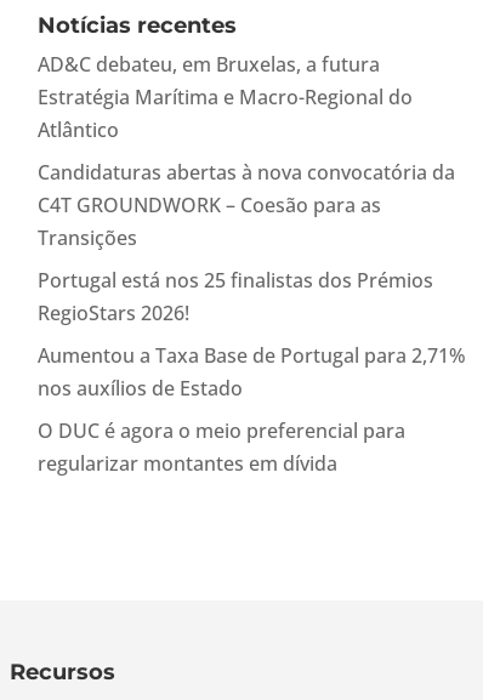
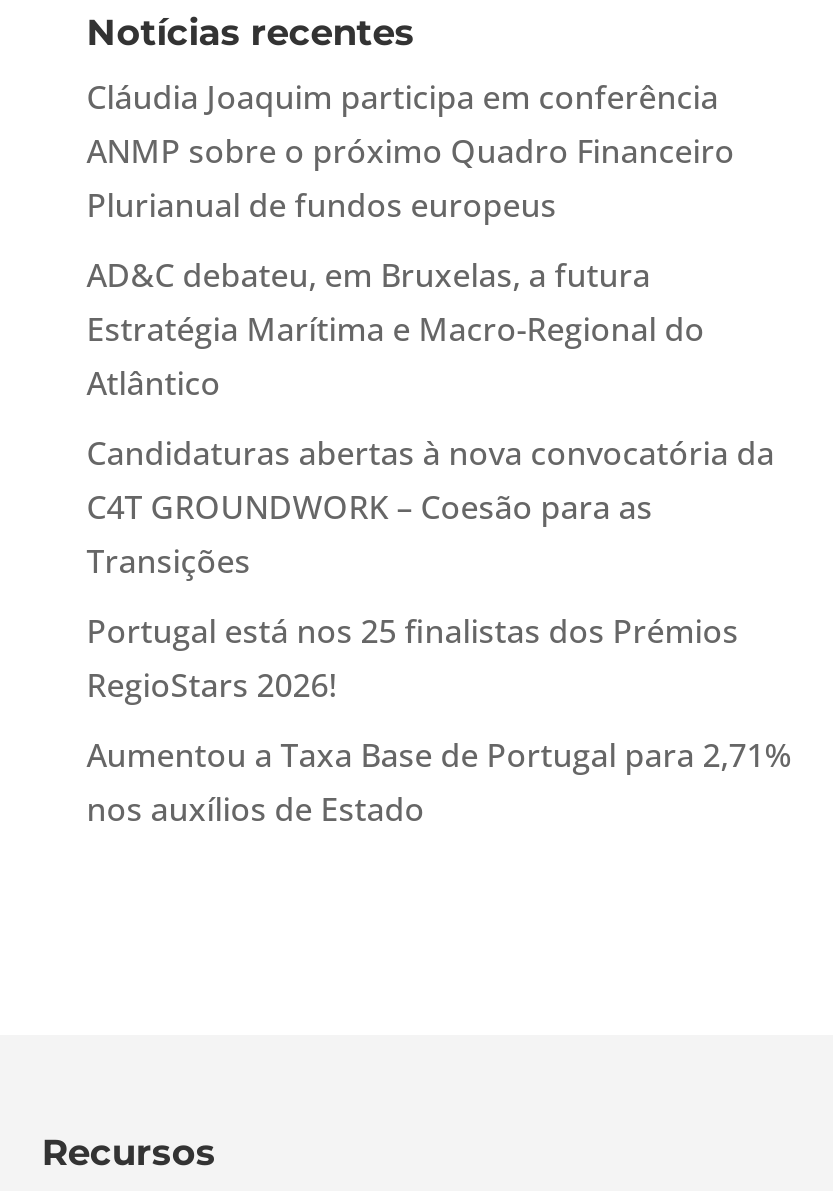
+ Cláudia Joaquim participa em conferência
+ ANMP sobre o próximo Quadro Financeiro
+ Plurianual de fundos europeus

moved down: AD&C debateu, em Bruxelas, a futura | Estratégia Marítima e Macro-Regional do | Atlântico | ... | Aumentou a Taxa Base de Portugal para 2,71% | nos auxílios de Estado

- O DUC é agora o meio preferencial para
- regularizar montantes em dívida
